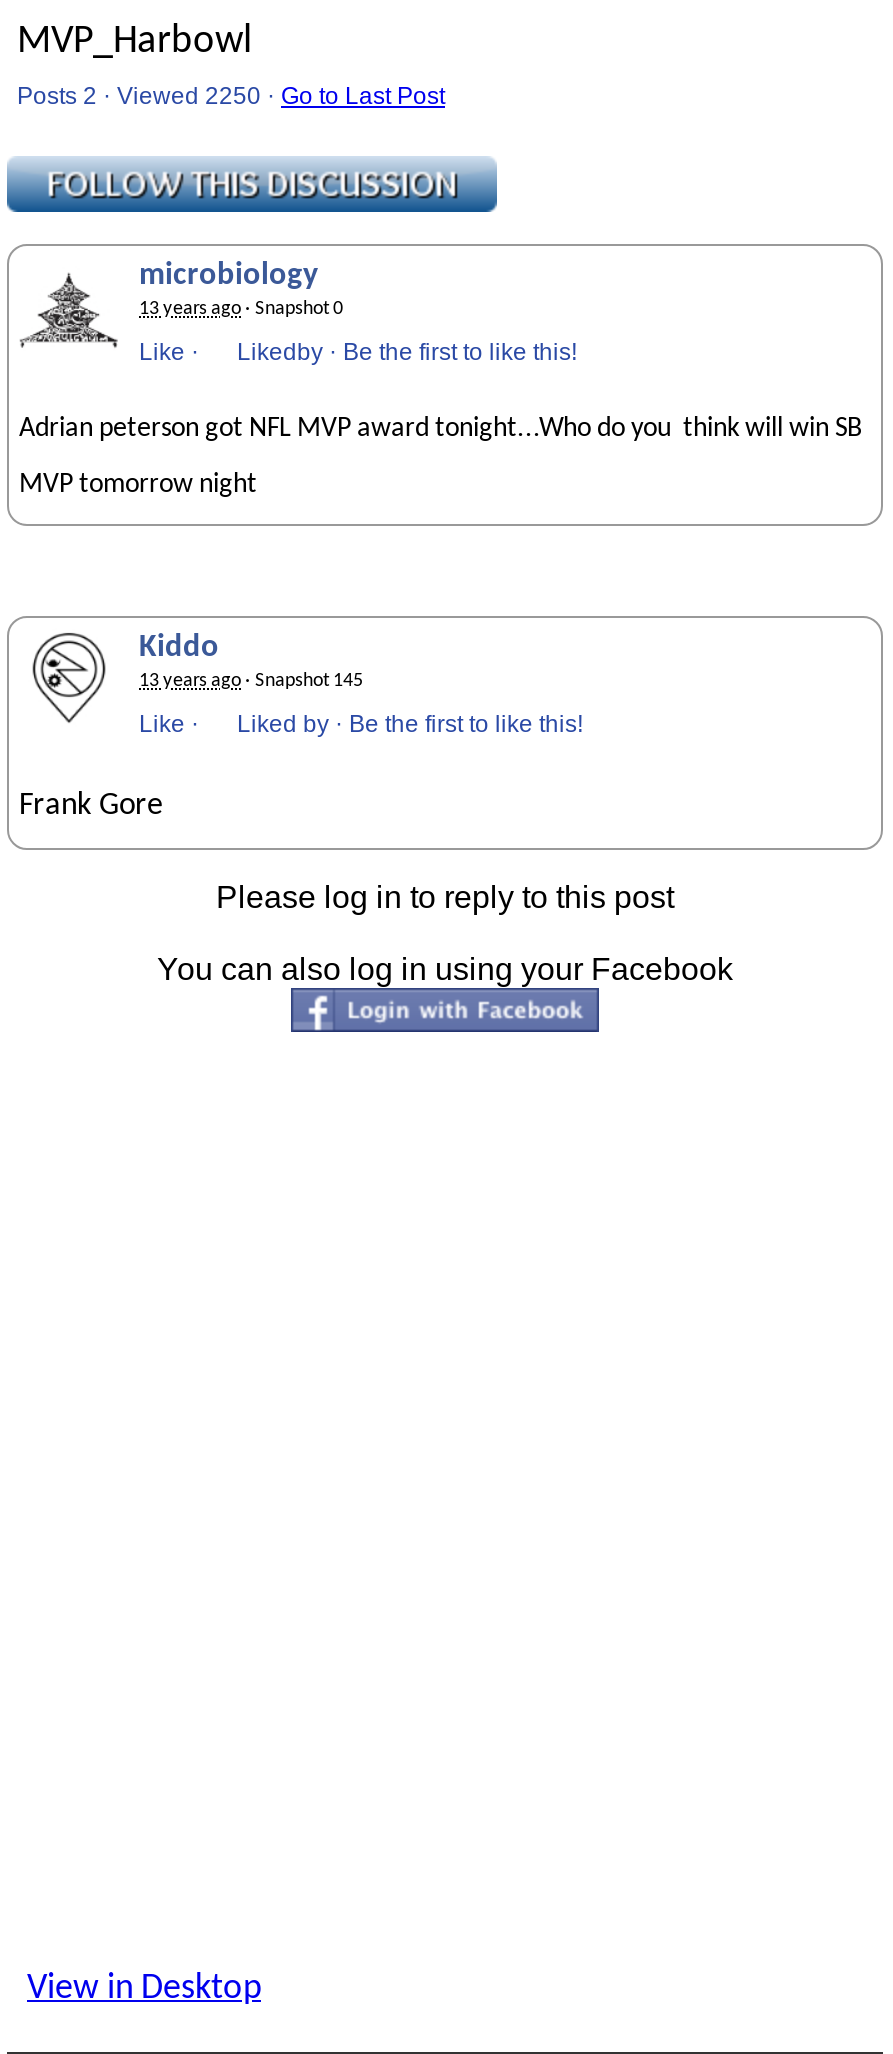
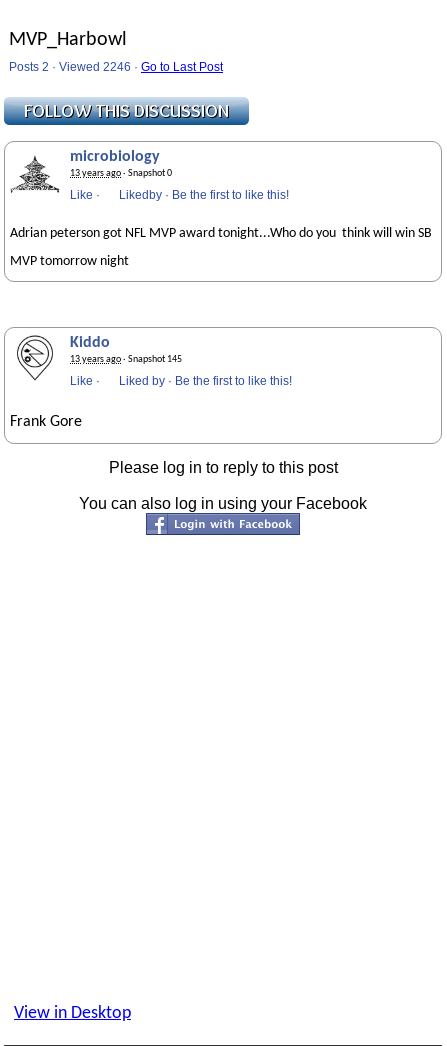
- Posts 2 · Viewed 2250 · Go to Last Post
+ Posts 2 · Viewed 2246 · Go to Last Post
